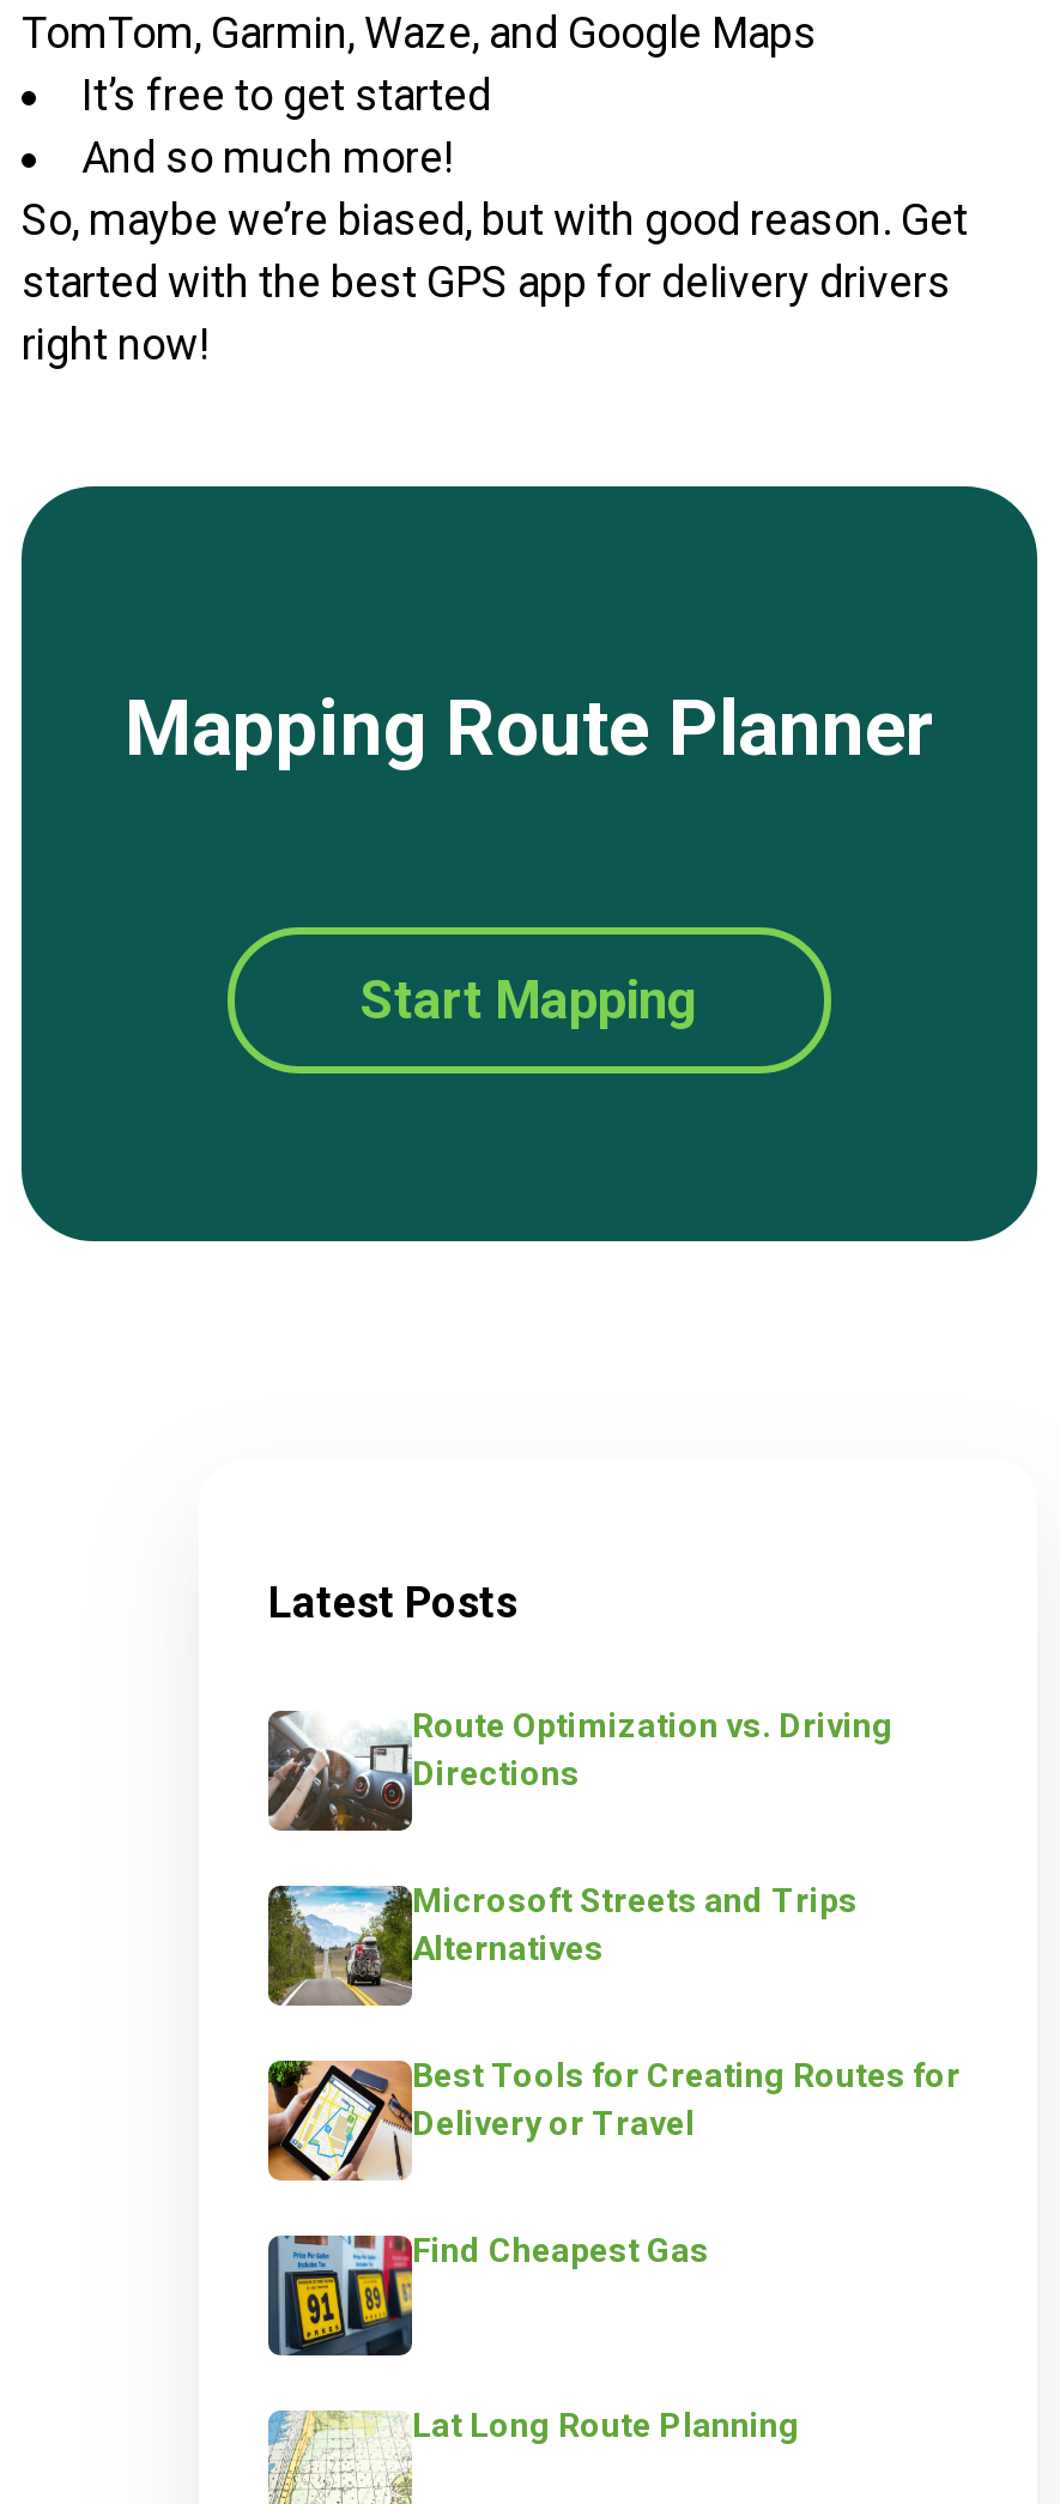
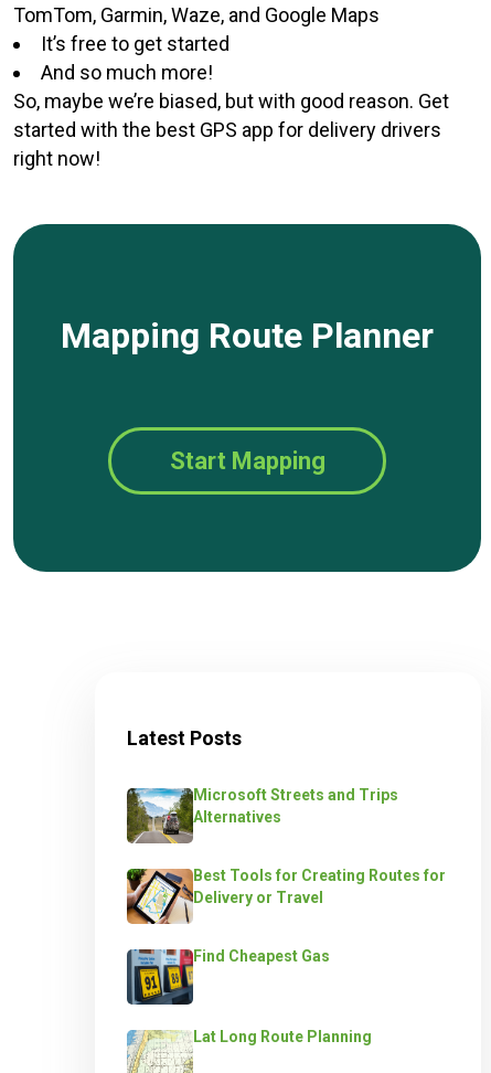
- [image]
- Route Optimization vs. Driving
- Directions
